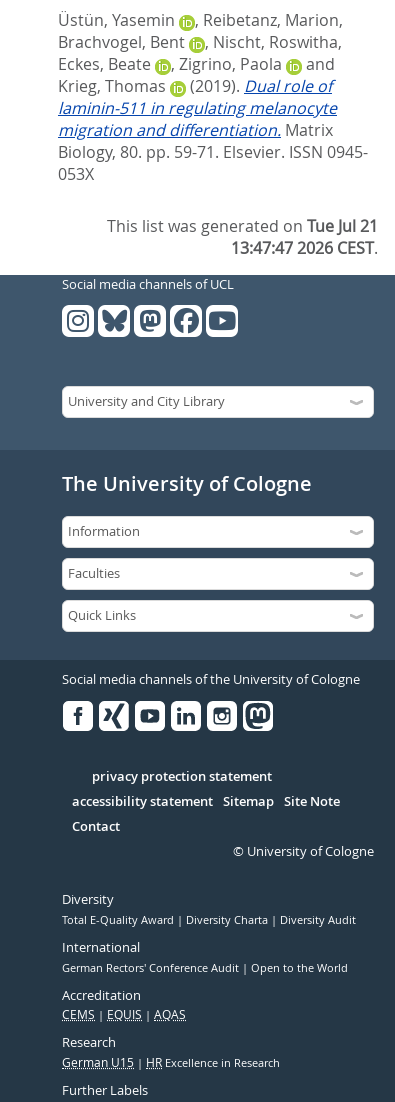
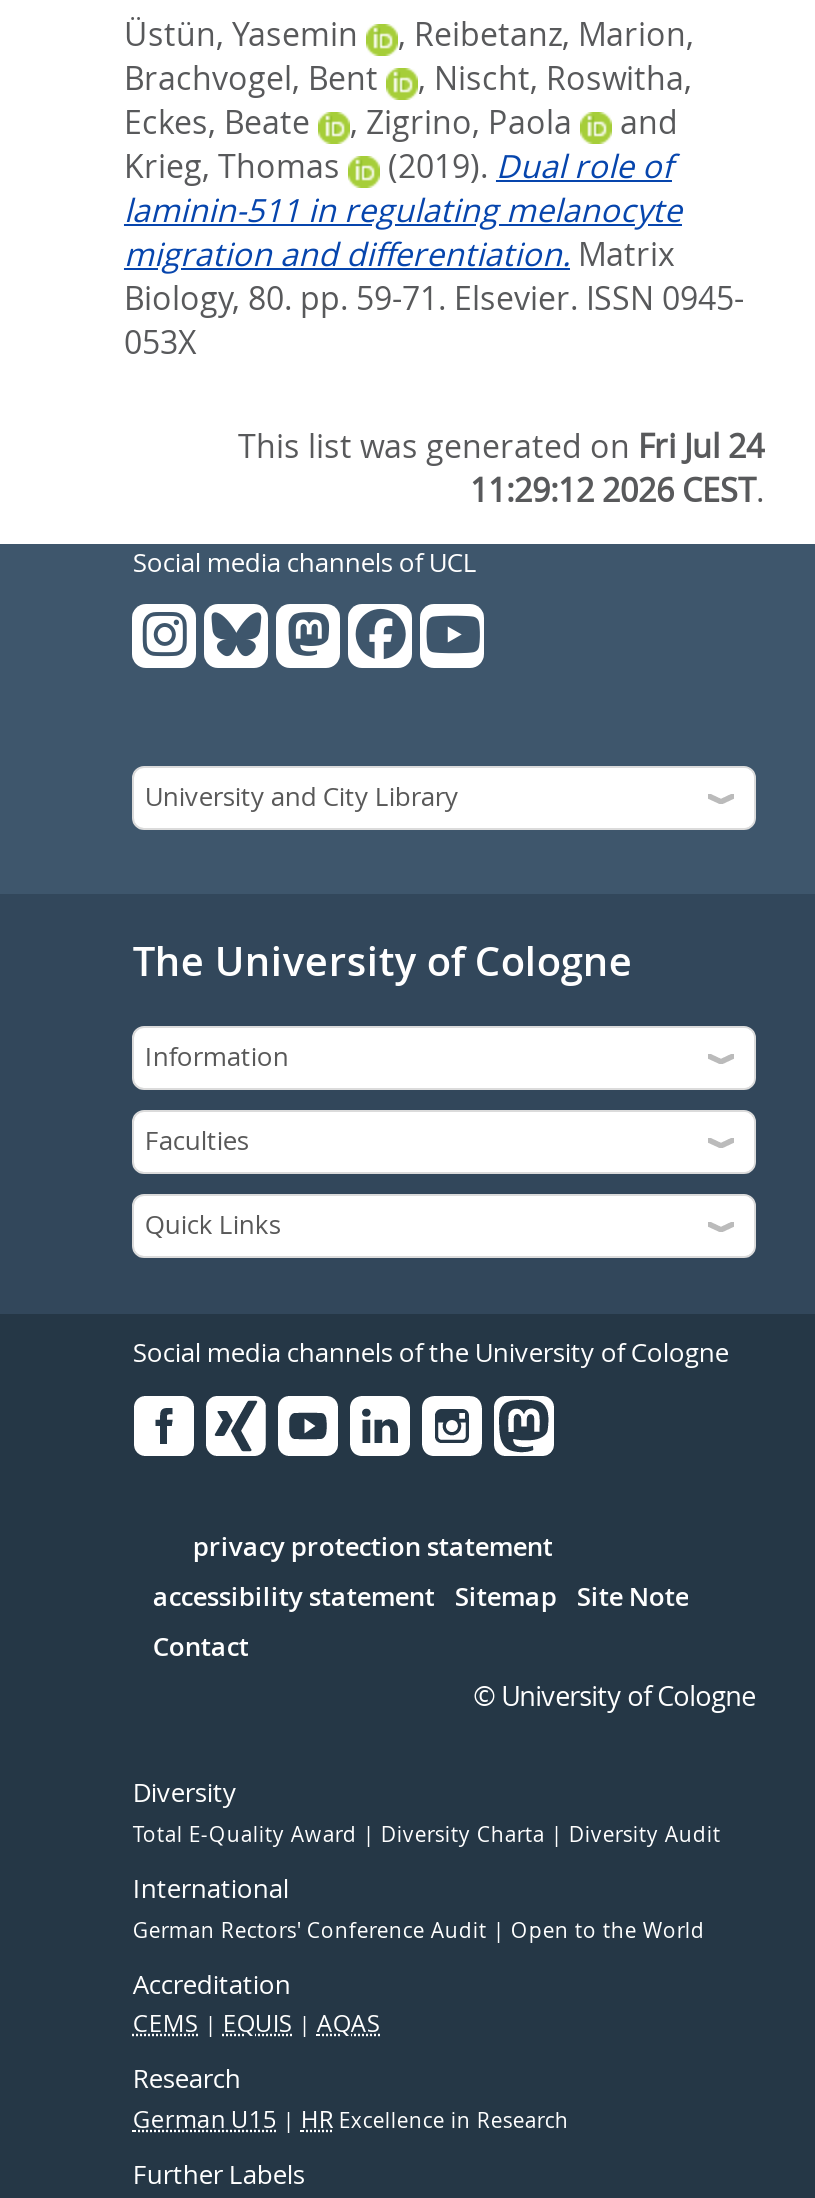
- This list was generated on Tue Jul 21
+ This list was generated on Fri Jul 24

- 13:47:47 2026 CEST.
+ 11:29:12 2026 CEST.
